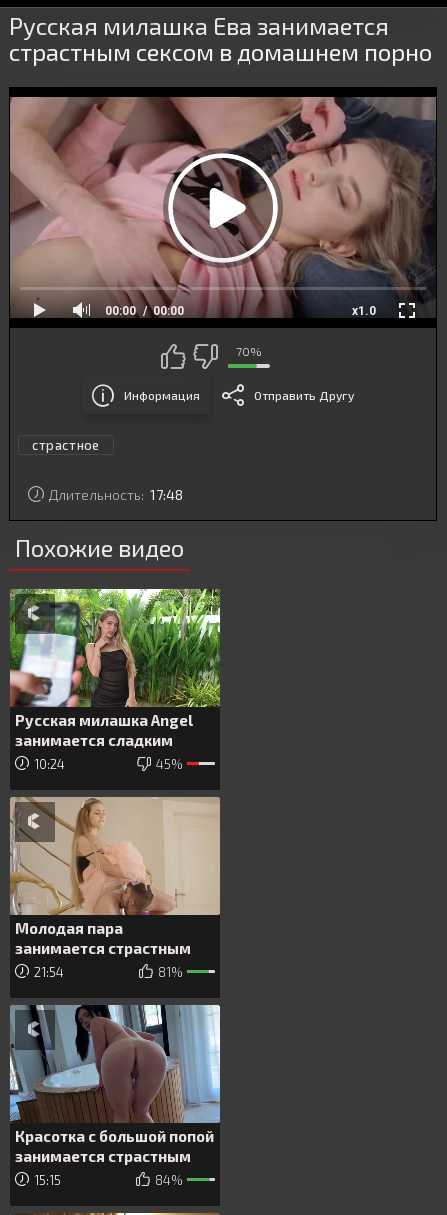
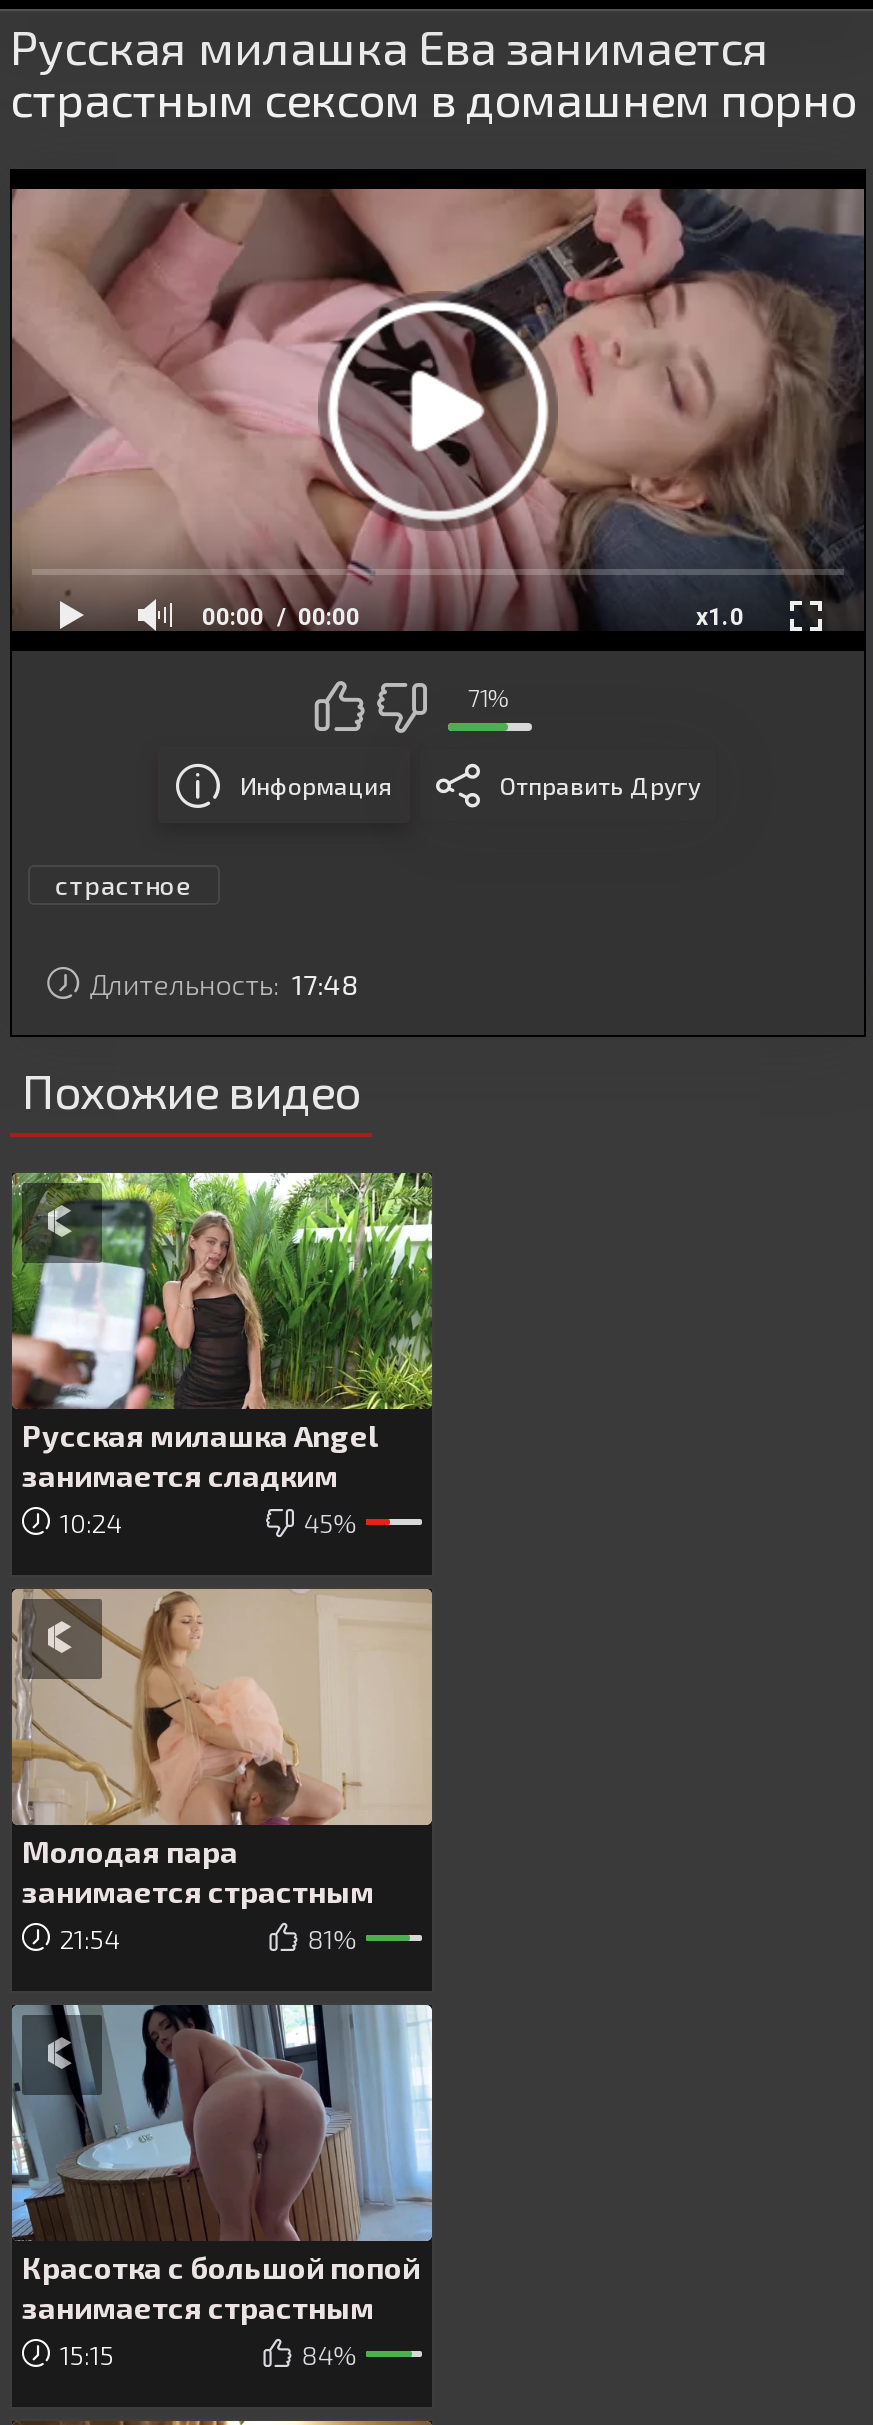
- 70%
+ 71%
